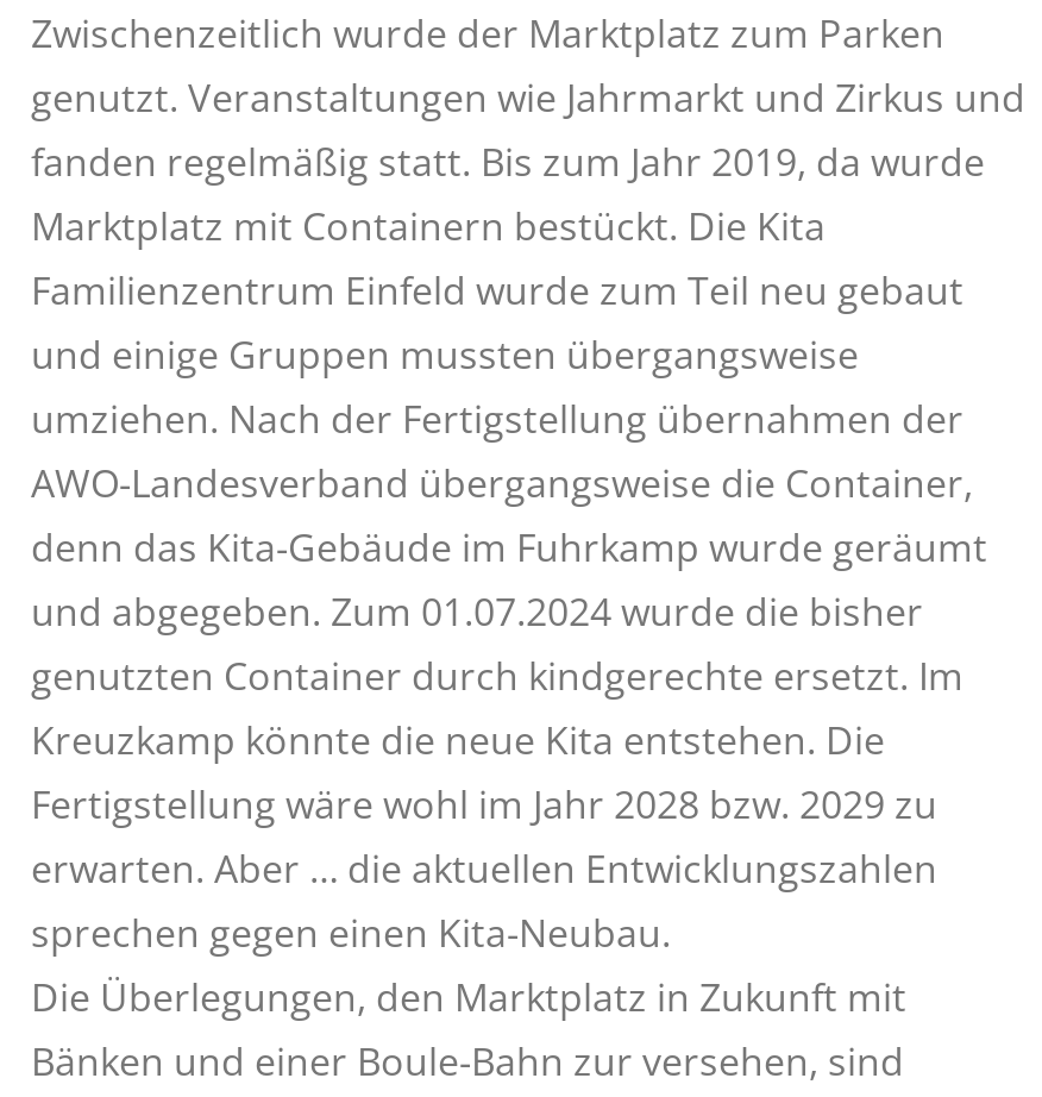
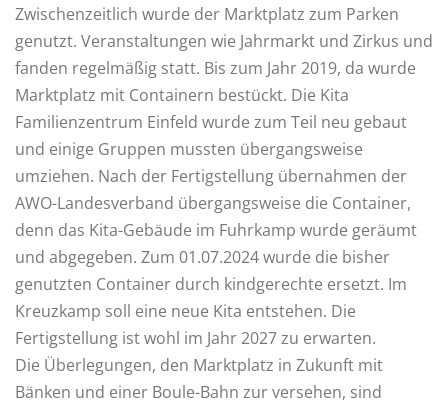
- Kreuzkamp könnte die neue Kita entstehen. Die
- Fertigstellung wäre wohl im Jahr 2028 bzw. 2029 zu
- erwarten. Aber … die aktuellen Entwicklungszahlen
- sprechen gegen einen Kita-Neubau.
+ Kreuzkamp soll eine neue Kita entstehen. Die
+ Fertigstellung ist wohl im Jahr 2027 zu erwarten.
